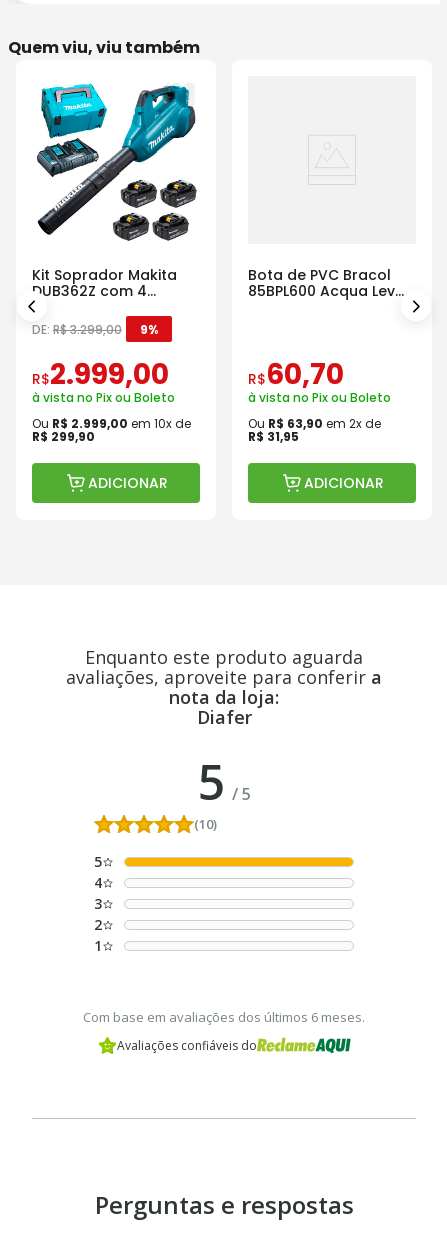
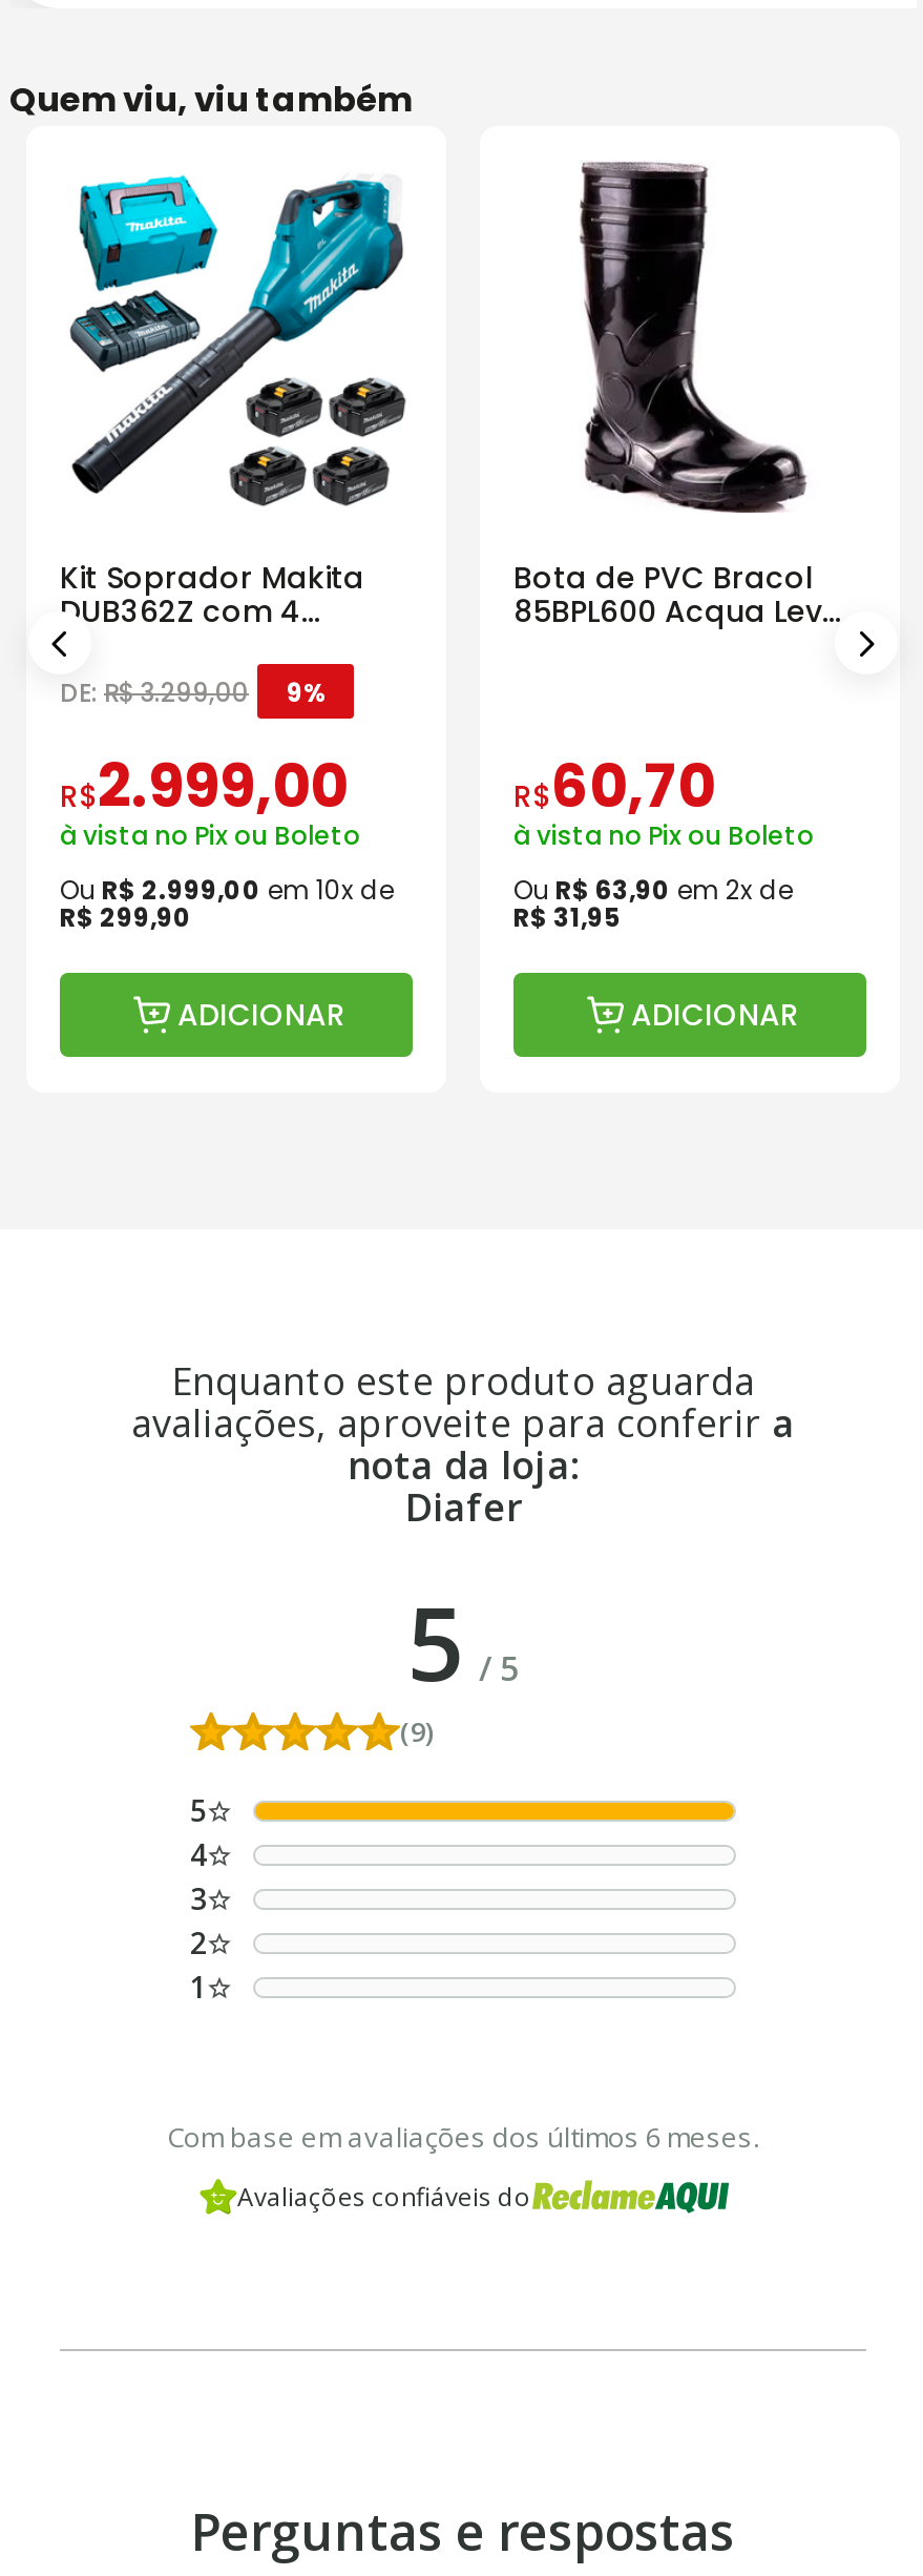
+ [image]

- (10)
+ (9)
